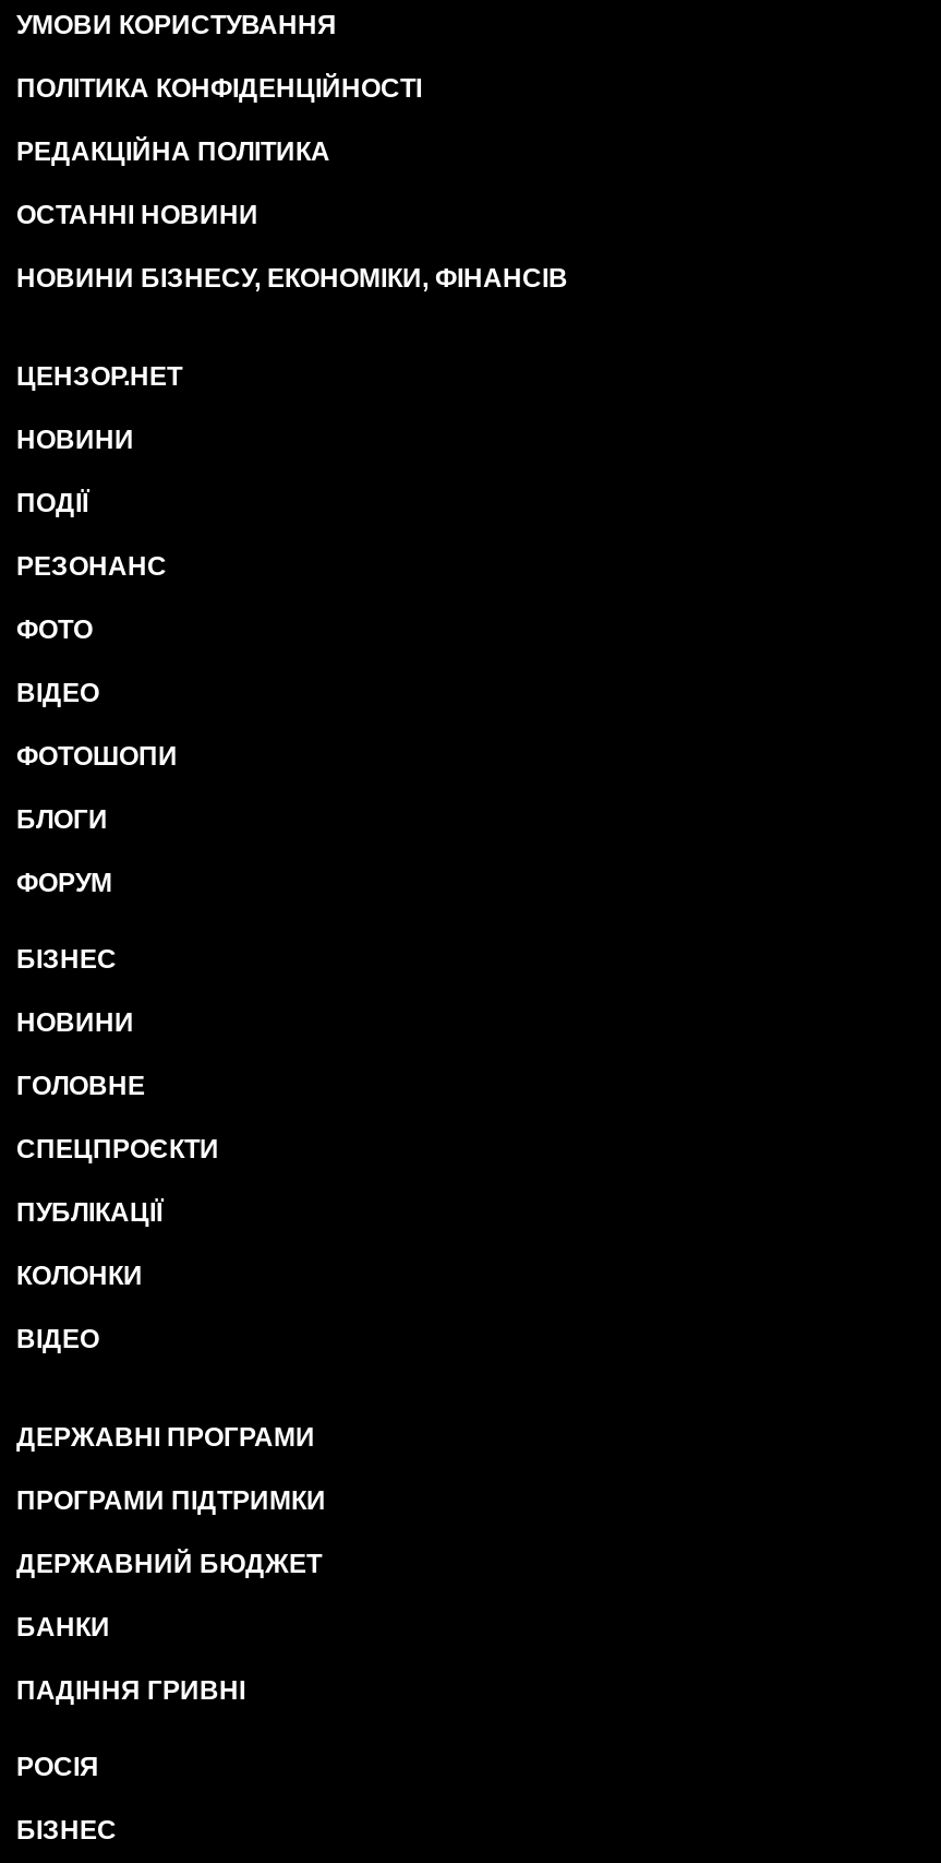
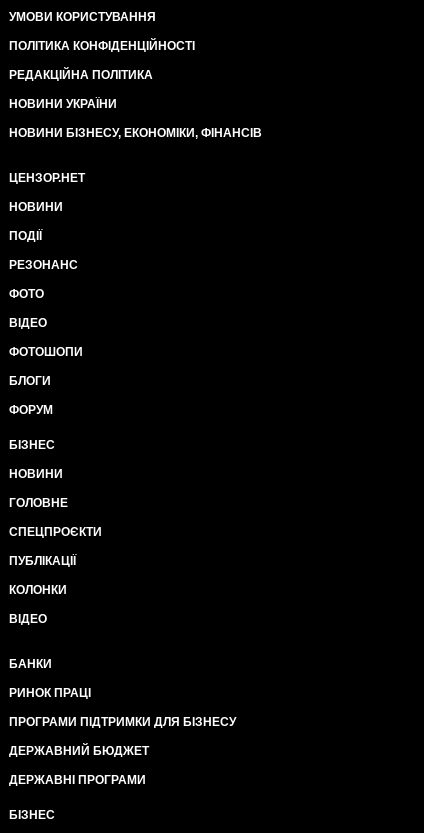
- ОСТАННІ НОВИНИ
+ НОВИНИ УКРАЇНИ

moved down: ДЕРЖАВНИЙ БЮДЖЕТ | ДЕРЖАВНІ ПРОГРАМИ

- ПРОГРАМИ ПІДТРИМКИ

moved up: БАНКИ

- ПАДІННЯ ГРИВНІ
- РОСІЯ
+ РИНОК ПРАЦІ
+ ПРОГРАМИ ПІДТРИМКИ ДЛЯ БІЗНЕСУ
